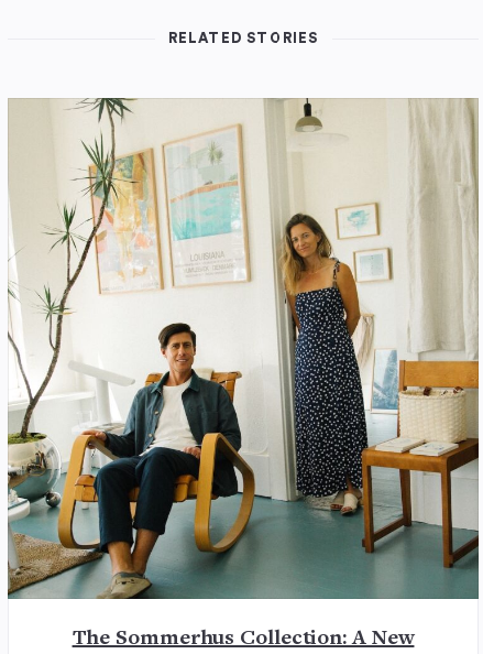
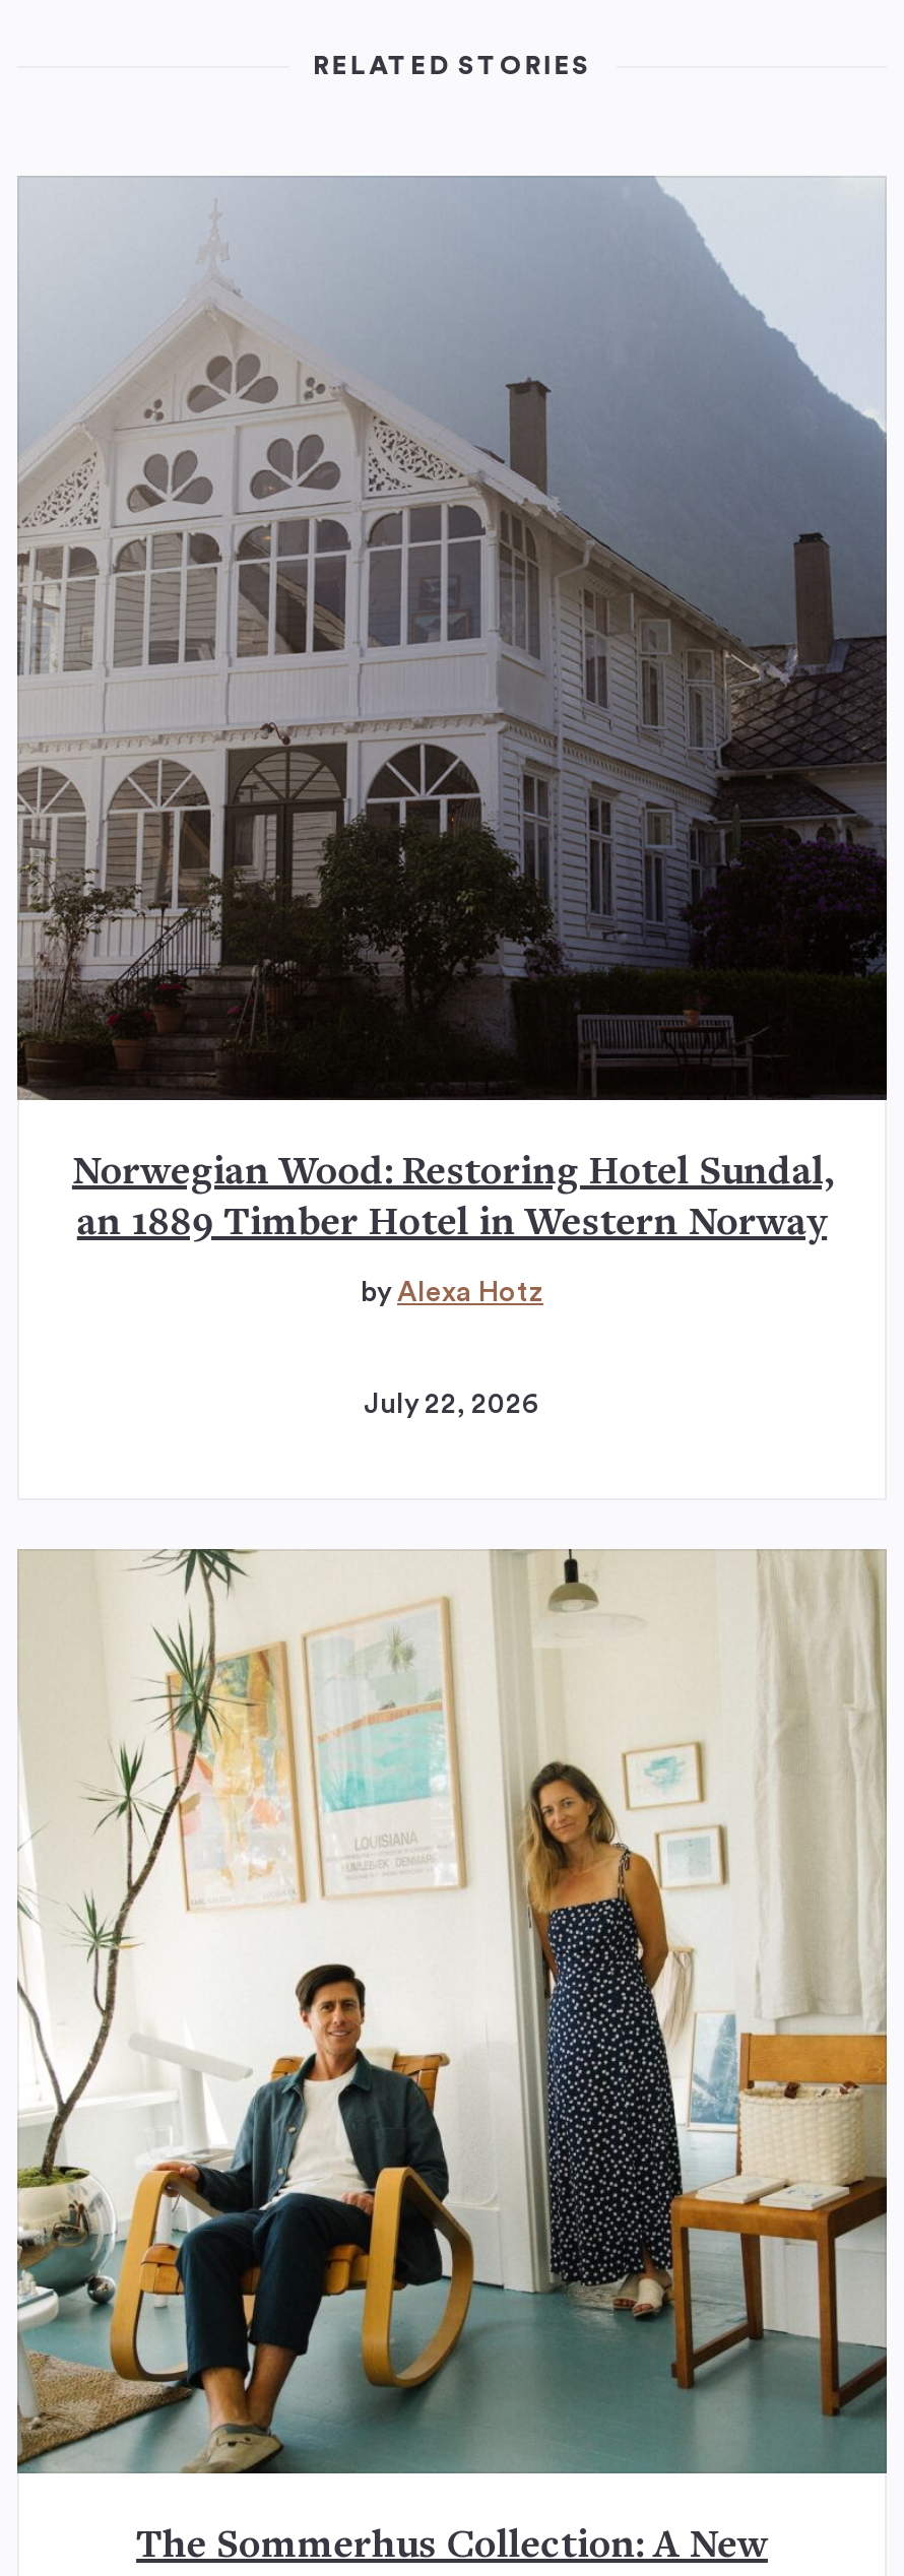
+ [image]
+ Norwegian Wood: Restoring Hotel Sundal,
+ an 1889 Timber Hotel in Western Norway
+ by Alexa Hotz

+ July 22, 2026
